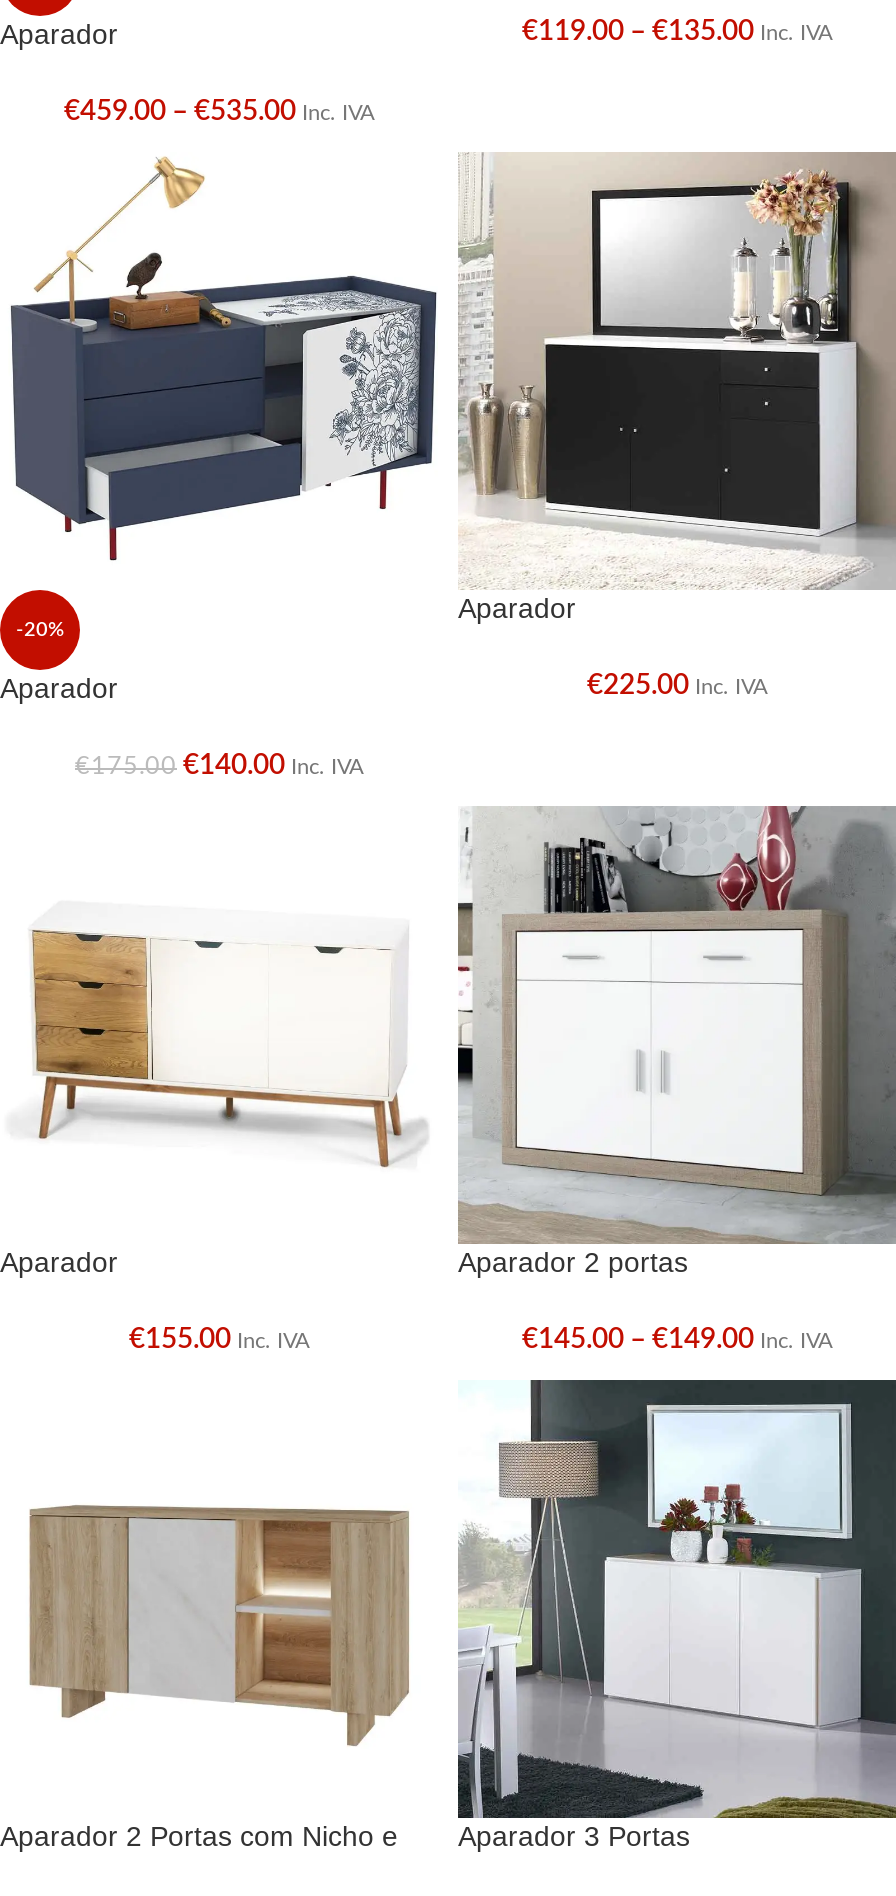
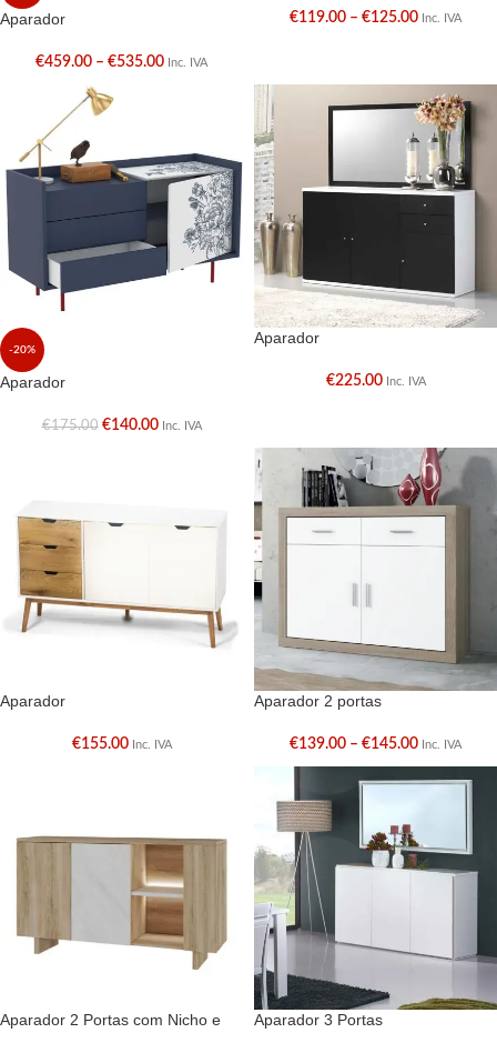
- €119.00 – €135.00 Inc. IVA
+ €119.00 – €125.00 Inc. IVA

- €145.00 – €149.00 Inc. IVA
+ €139.00 – €145.00 Inc. IVA
